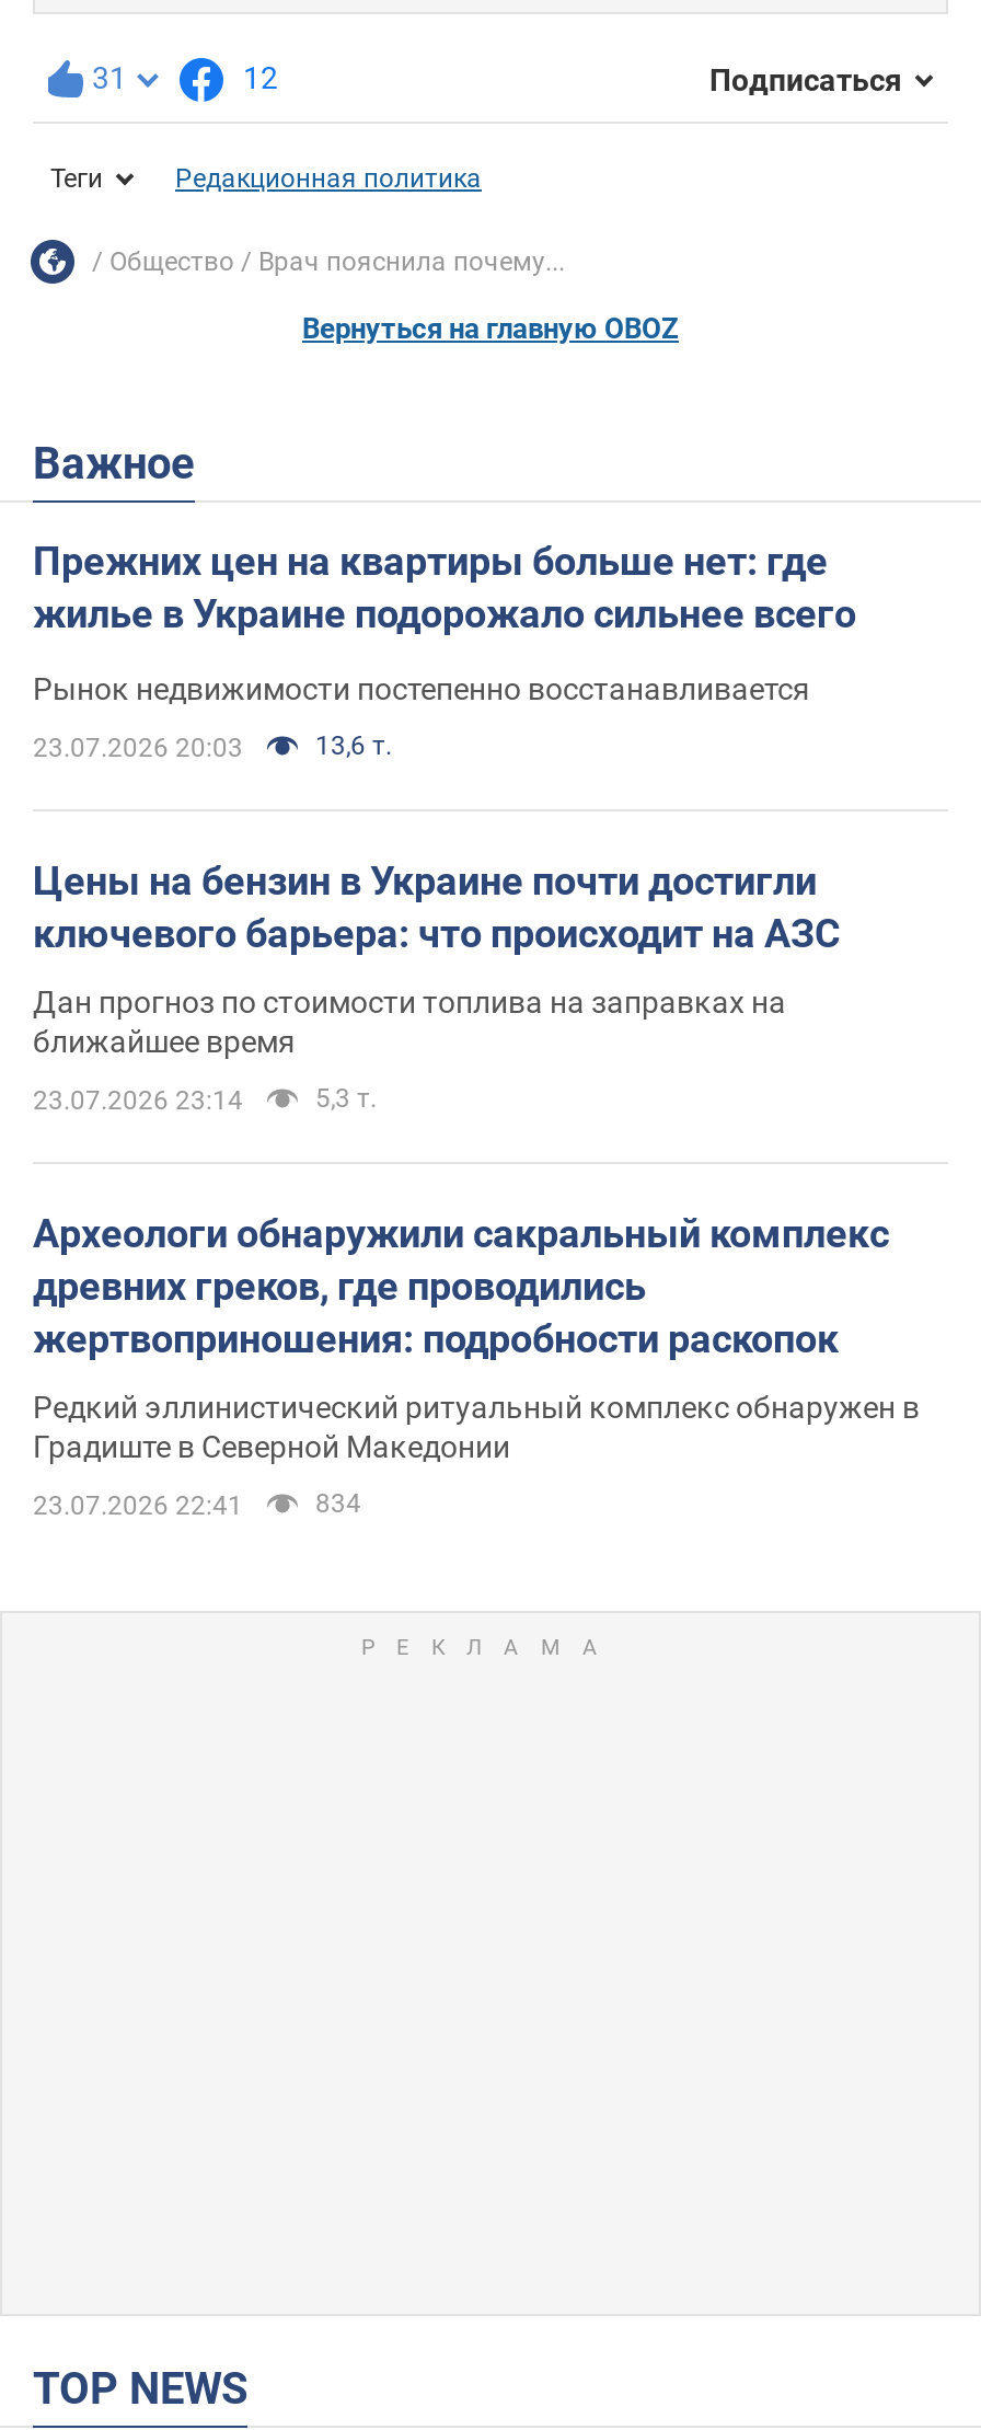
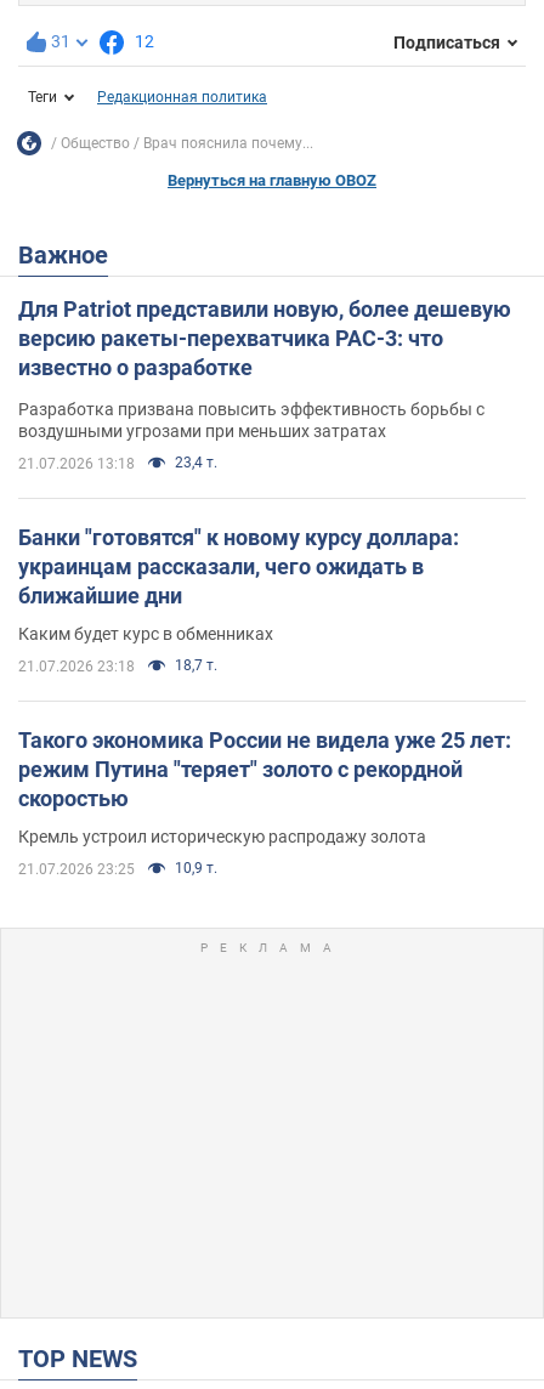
- Прежних цен на квартиры больше нет: где
- жилье в Украине подорожало сильнее всего
+ Для Patriot представили новую, более дешевую
+ версию ракеты-перехватчика PAC-3: что
+ известно о разработке

- Рынок недвижимости постепенно восстанавливается
+ Разработка призвана повысить эффективность борьбы с
+ воздушными угрозами при меньших затратах

- 23.07.2026 20:03
- 13,6 т.
+ 21.07.2026 13:18
+ 23,4 т.

- Цены на бензин в Украине почти достигли
- ключевого барьера: что происходит на АЗС
+ Банки "готовятся" к новому курсу доллара:
+ украинцам рассказали, чего ожидать в
+ ближайшие дни

- Дан прогноз по стоимости топлива на заправках на
- ближайшее время
+ Каким будет курс в обменниках

- 23.07.2026 23:14
- 5,3 т.
+ 21.07.2026 23:18
+ 18,7 т.

- Археологи обнаружили сакральный комплекс
- древних греков, где проводились
- жертвоприношения: подробности раскопок
+ Такого экономика России не видела уже 25 лет:
+ режим Путина "теряет" золото с рекордной
+ скоростью

- Редкий эллинистический ритуальный комплекс обнаружен в
- Градиште в Северной Македонии
+ Кремль устроил историческую распродажу золота

- 23.07.2026 22:41
- 834
+ 21.07.2026 23:25
+ 10,9 т.
